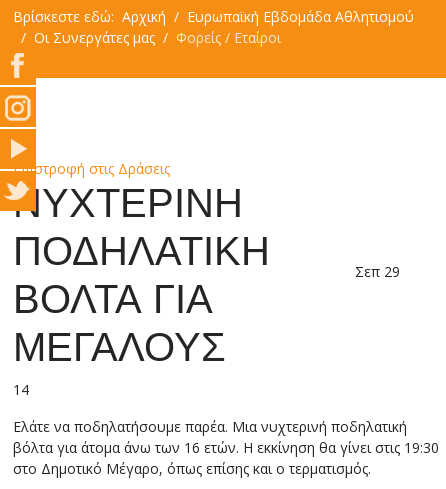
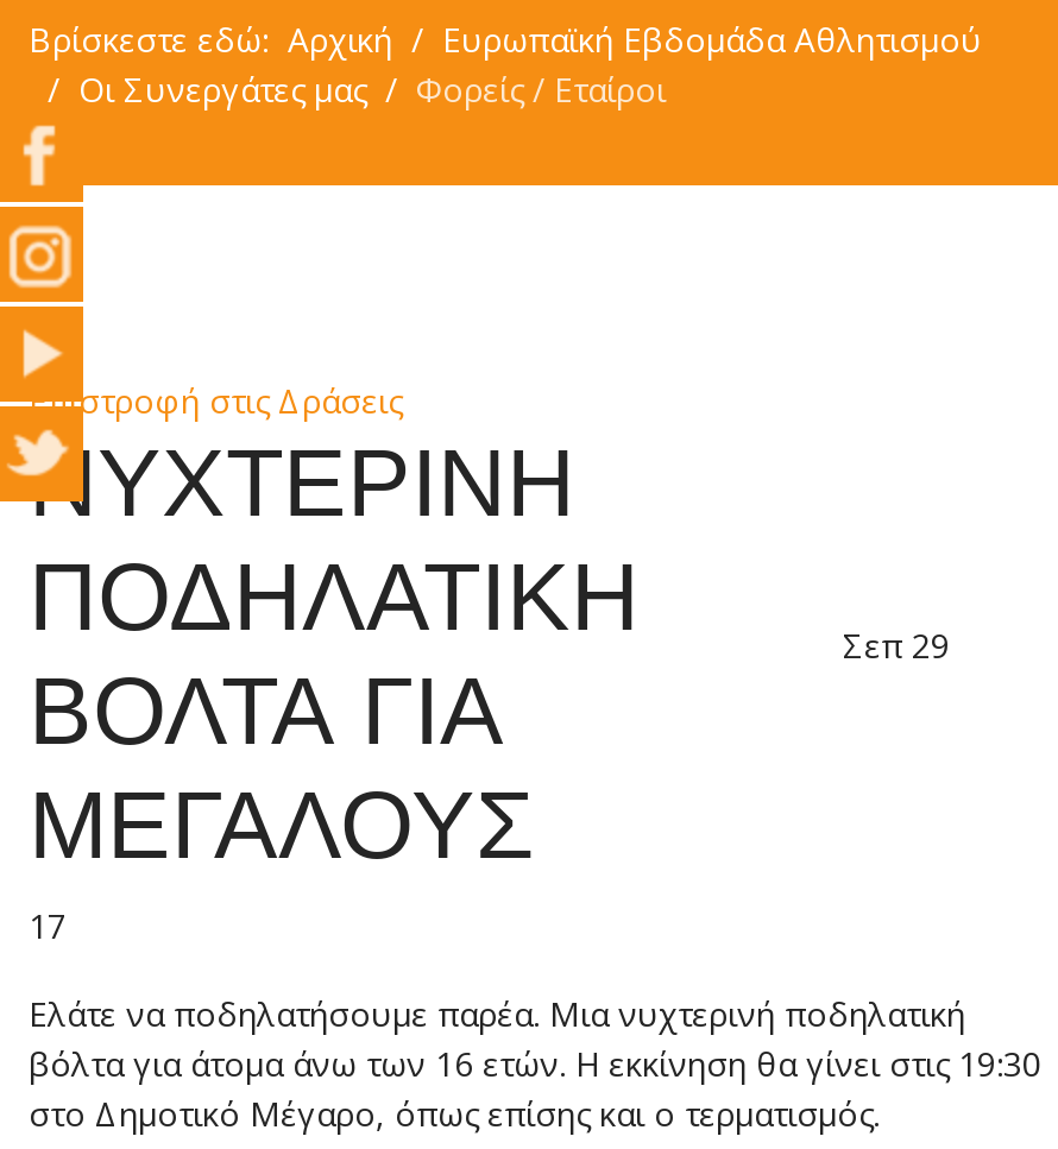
- 14
+ 17
